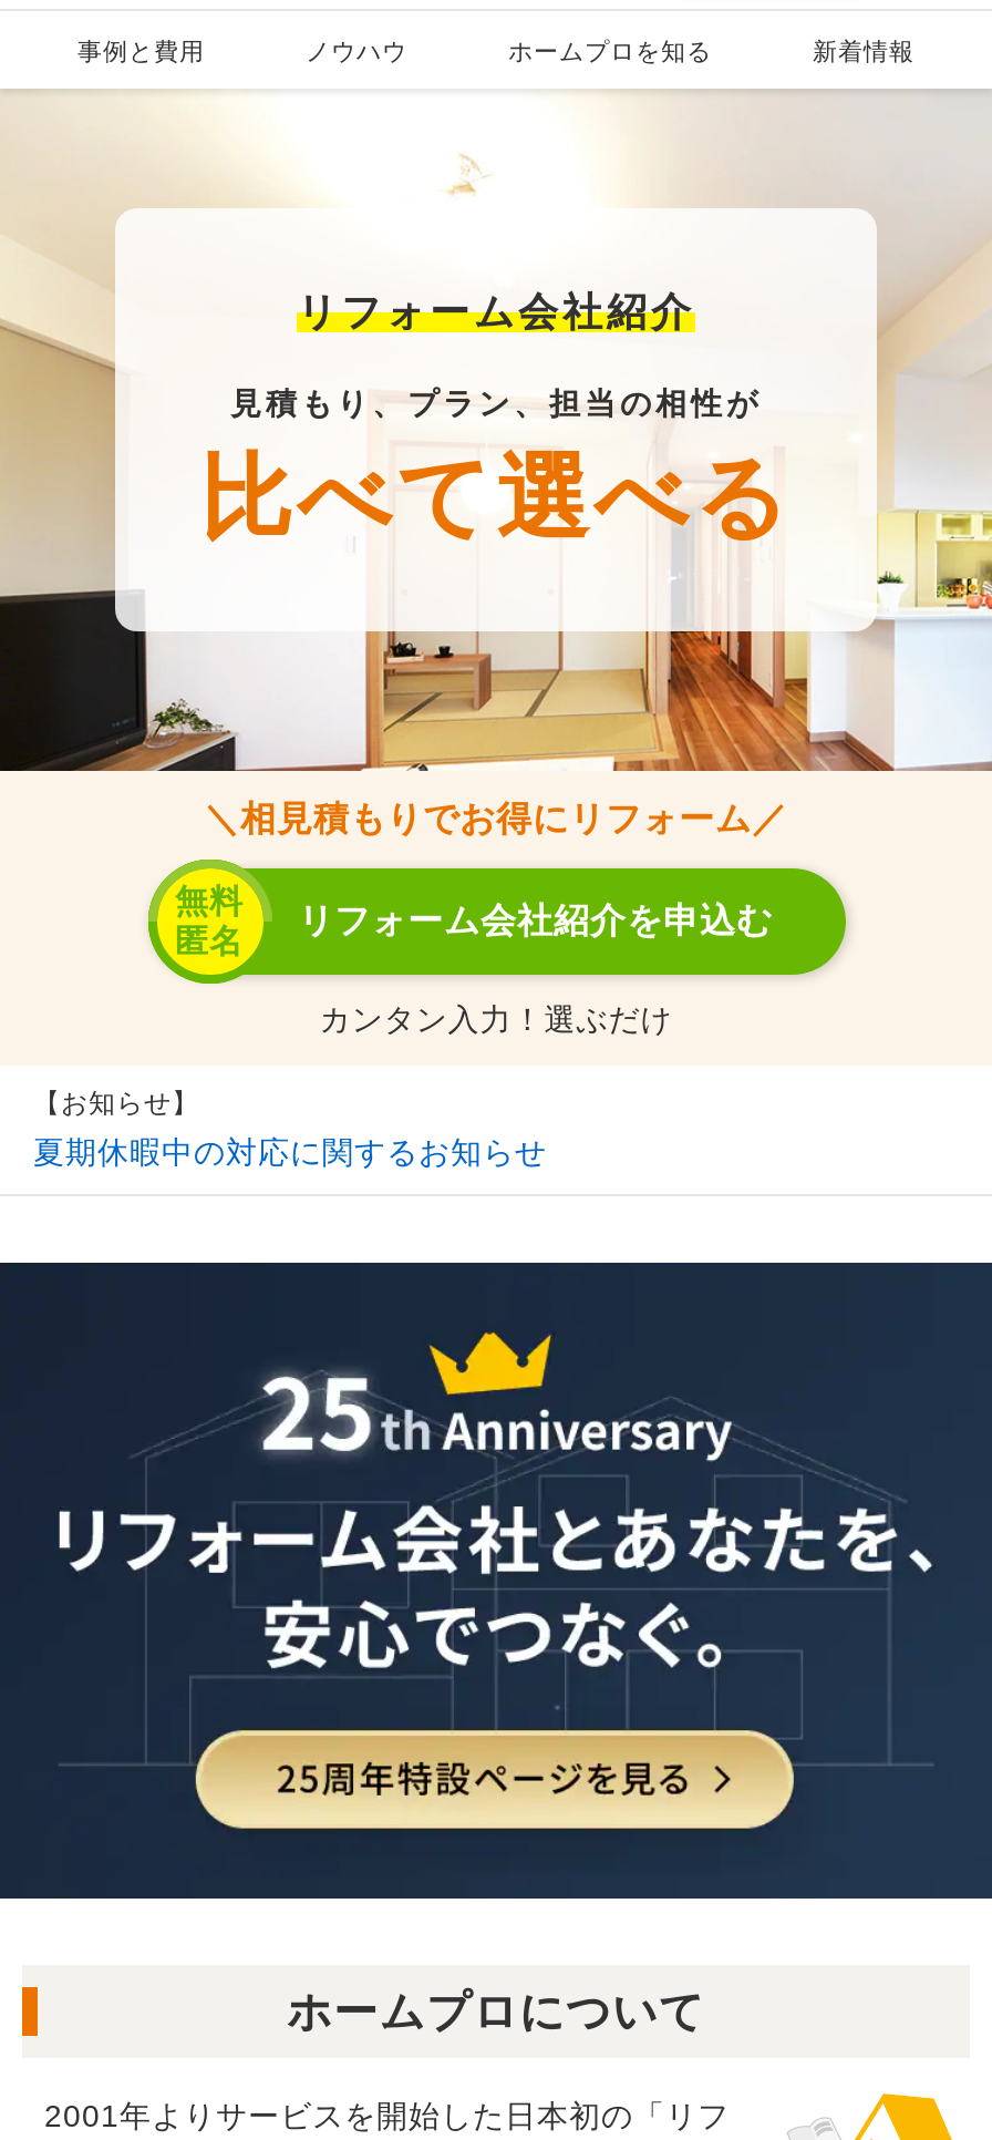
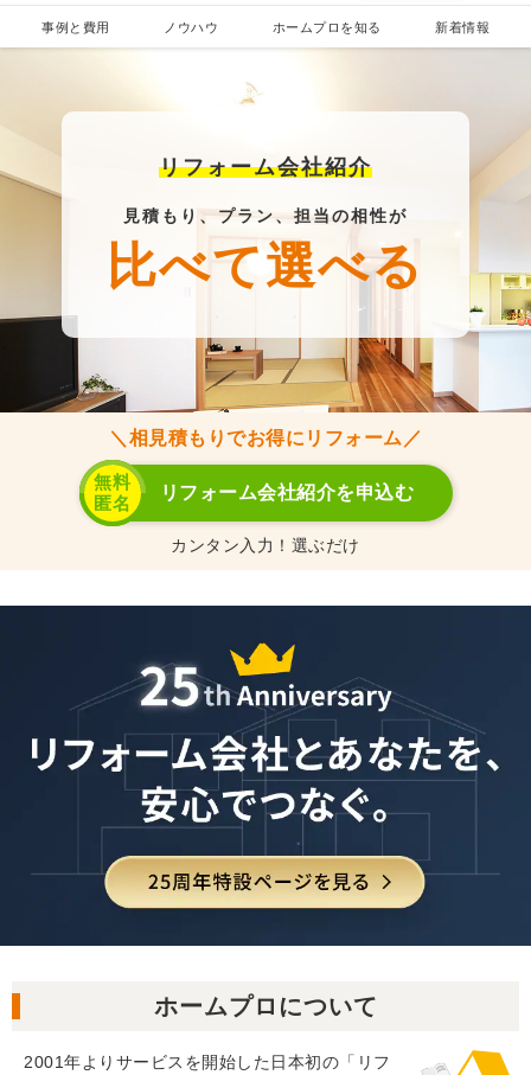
- 【お知らせ】
- 夏期休暇中の対応に関するお知らせ
